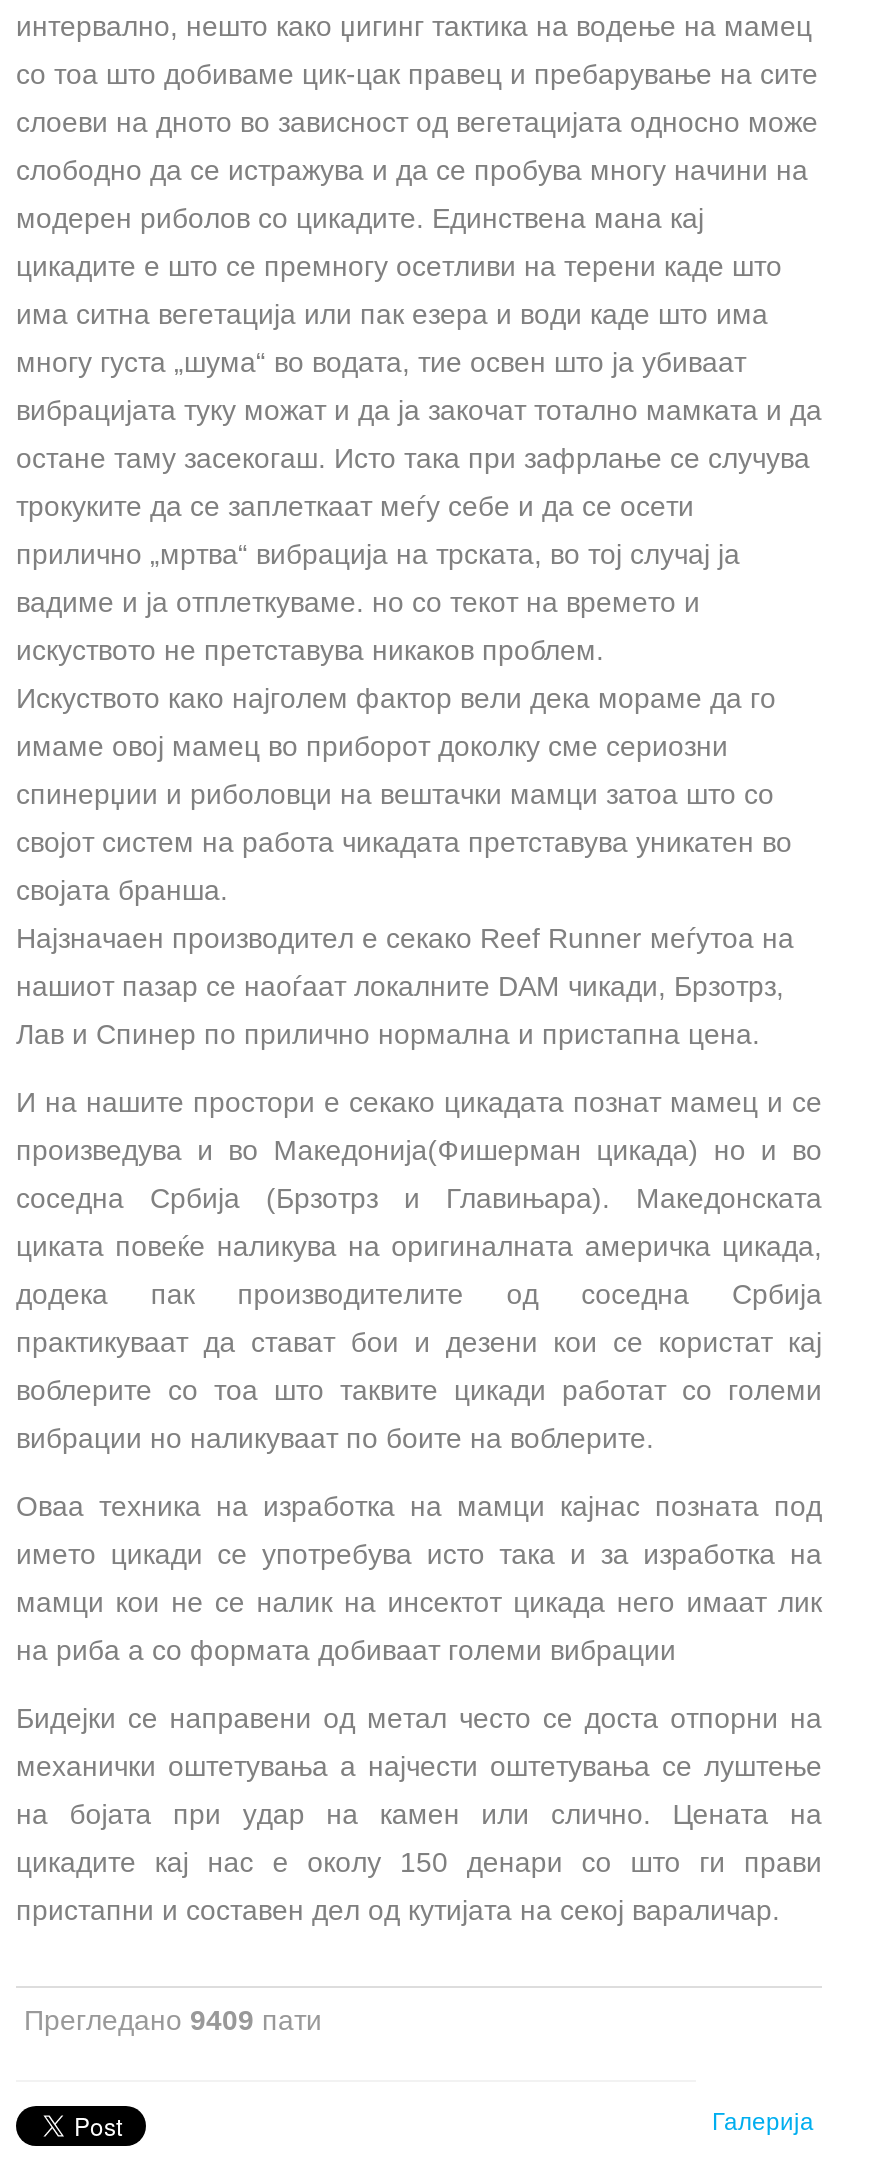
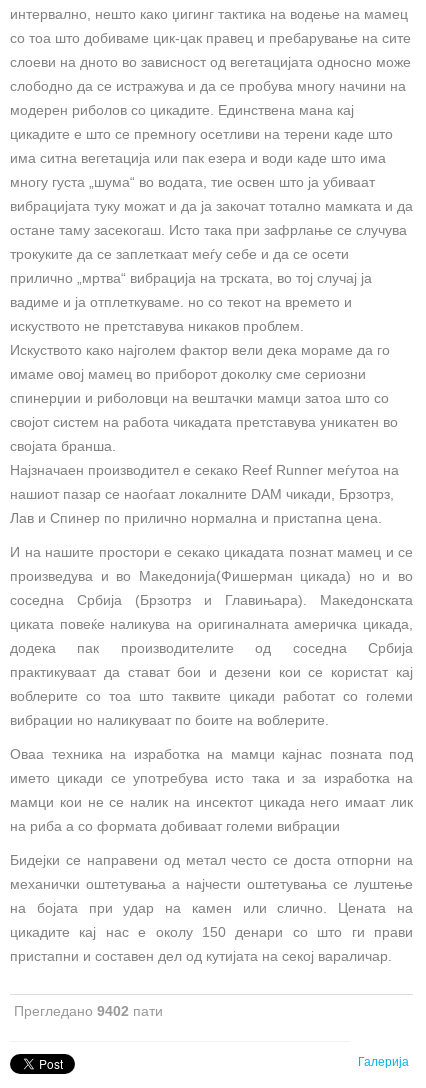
- Прегледано 9409 пати
+ Прегледано 9402 пати
